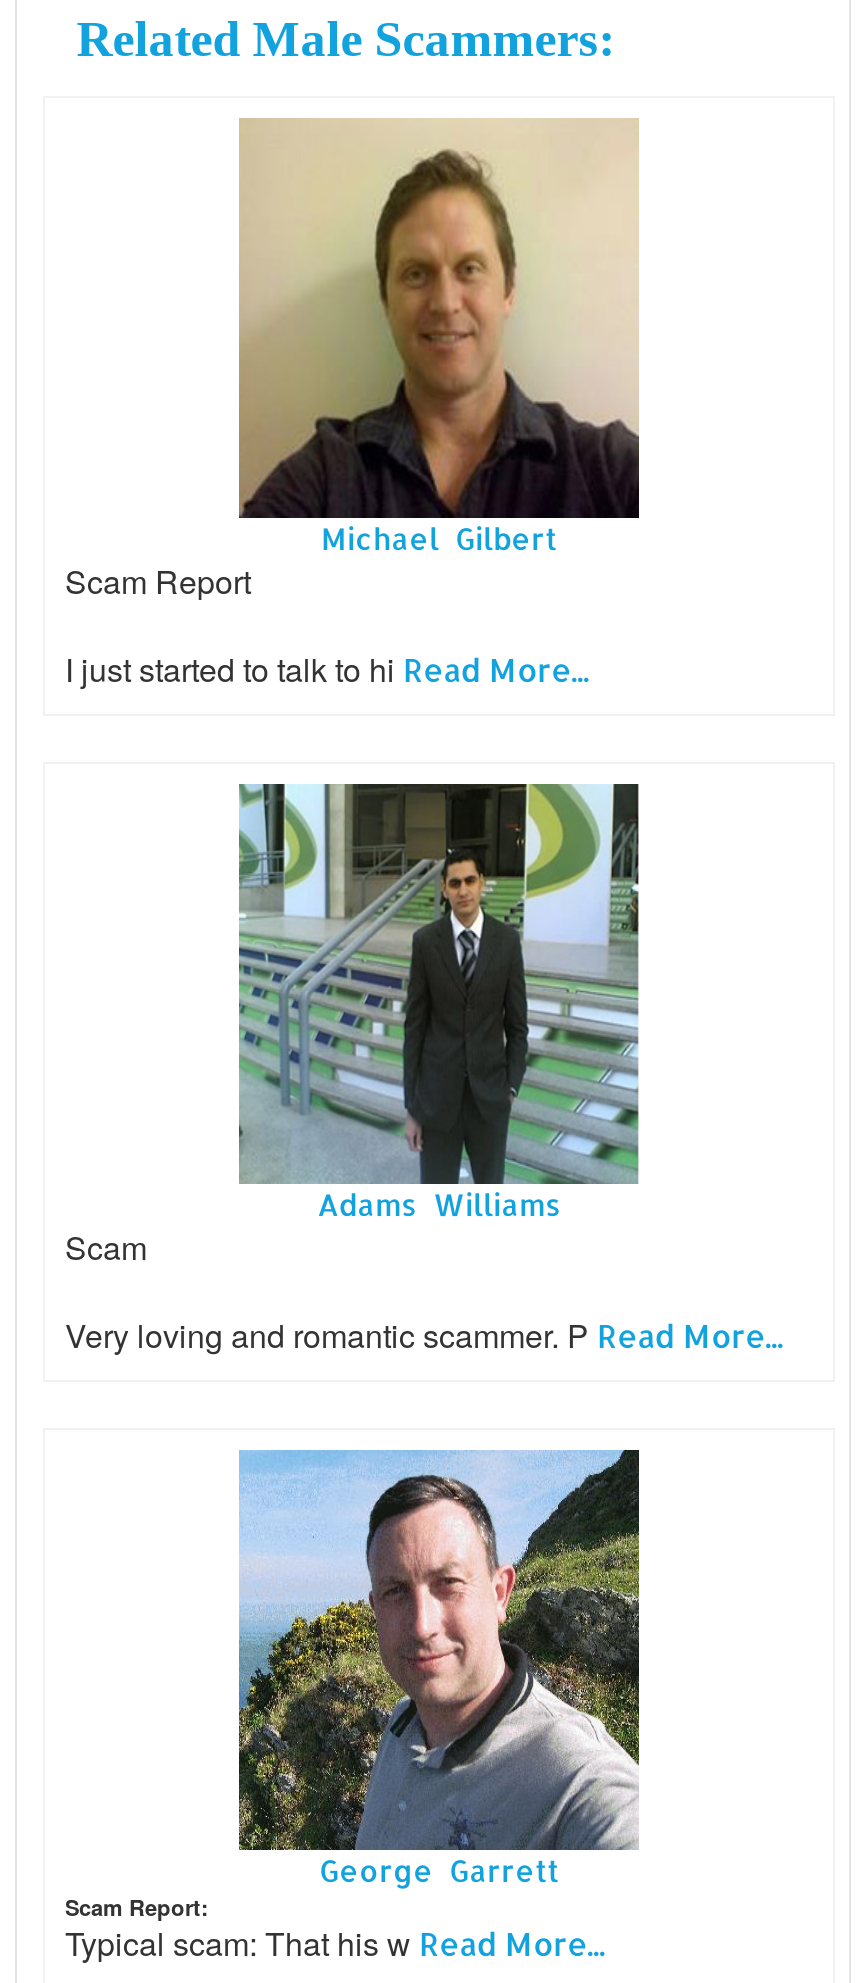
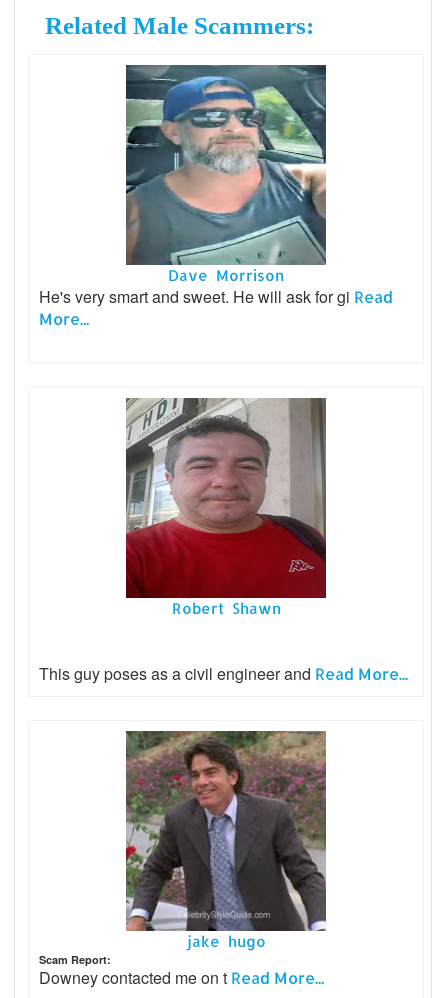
- [image]
- Michael Gilbert
- Scam Report
- I just started to talk to hi Read More...
+ [image]
+ Dave Morrison
+ He's very smart and sweet. He will ask for gi Read
+ More...

- [image]
- Adams Williams
- Scam
- Very loving and romantic scammer. P Read More...
+ [image]
+ Robert Shawn
+ This guy poses as a civil engineer and Read More...

- [image]
- George Garrett
+ [image]
+ jake hugo

- Typical scam: That his w Read More...
+ Downey contacted me on t Read More...
